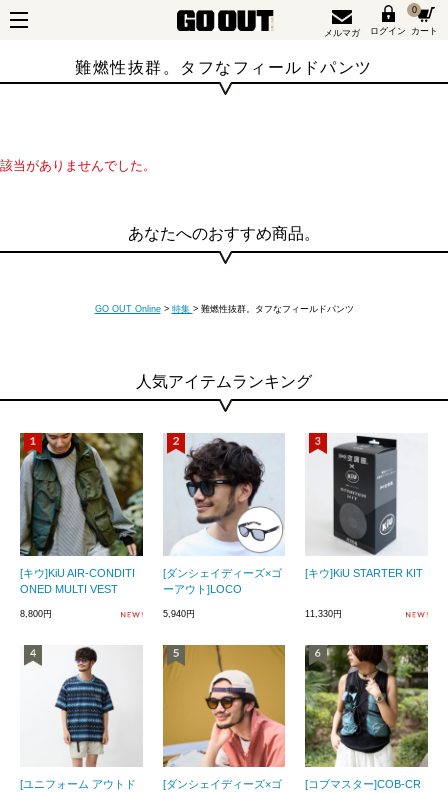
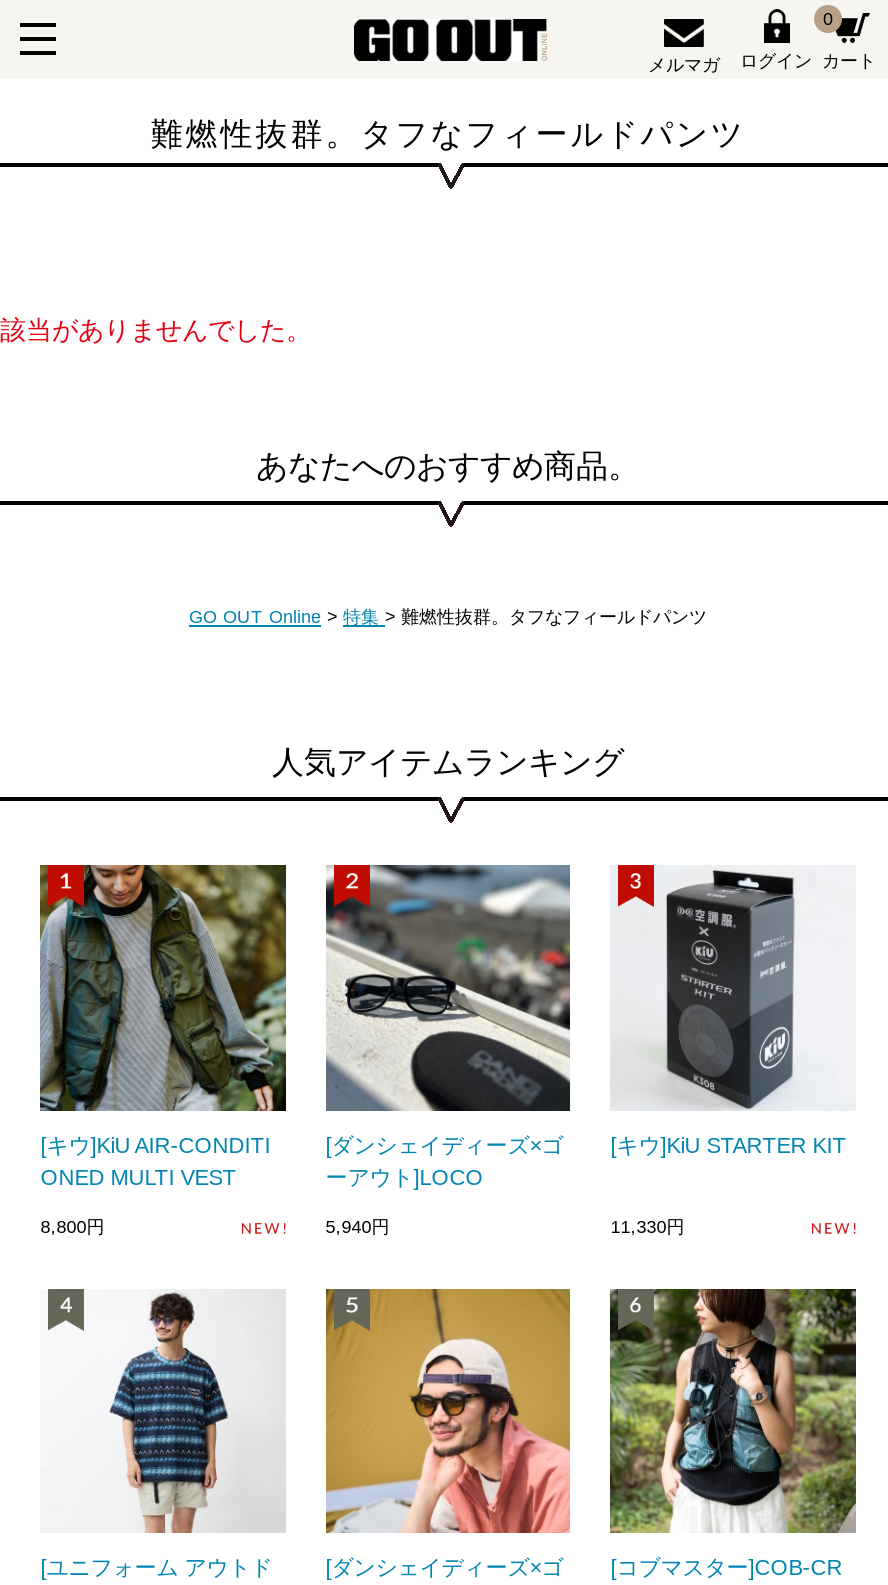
- [image]
+ [image]
